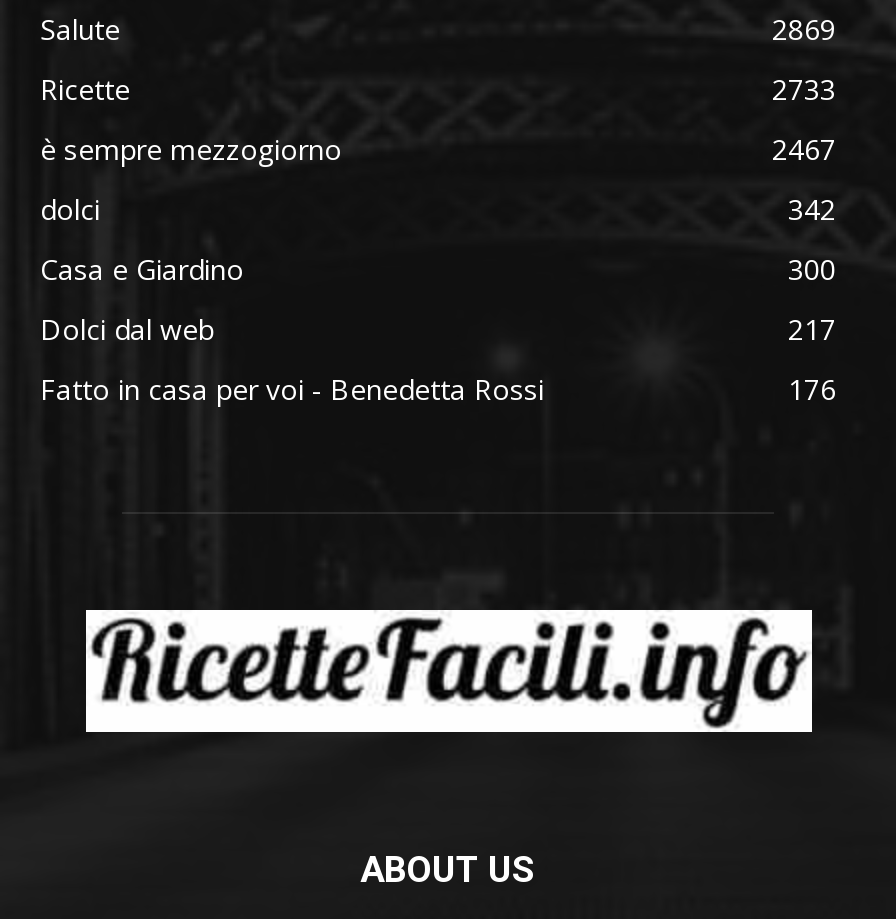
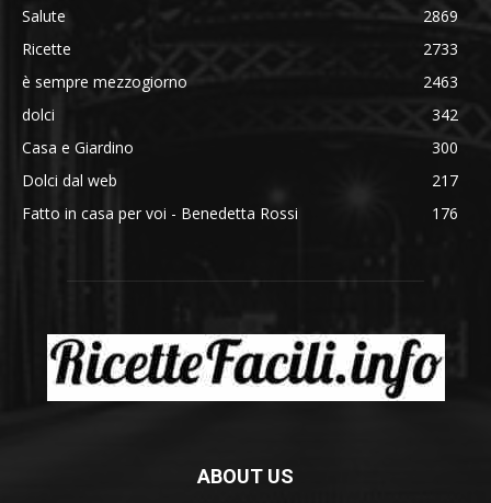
- 2467
+ 2463
